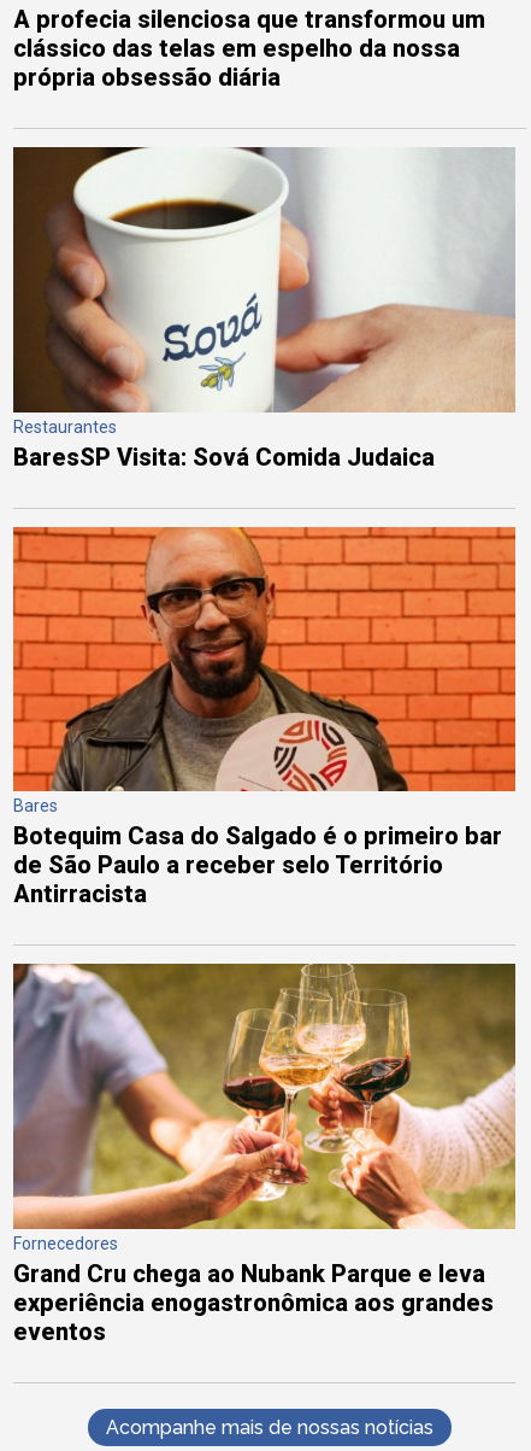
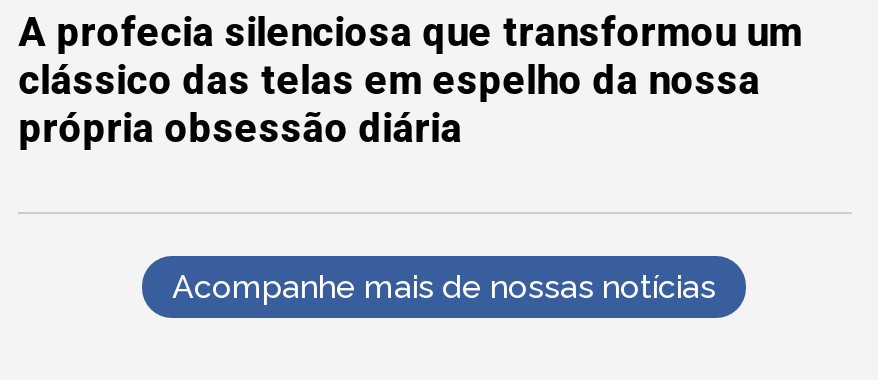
- [image]
- Restaurantes
- BaresSP Visita: Sová Comida Judaica

- [image]
- Bares
- Botequim Casa do Salgado é o primeiro bar
- de São Paulo a receber selo Território
- Antirracista

- [image]
- Fornecedores
- Grand Cru chega ao Nubank Parque e leva
- experiência enogastronômica aos grandes
- eventos
